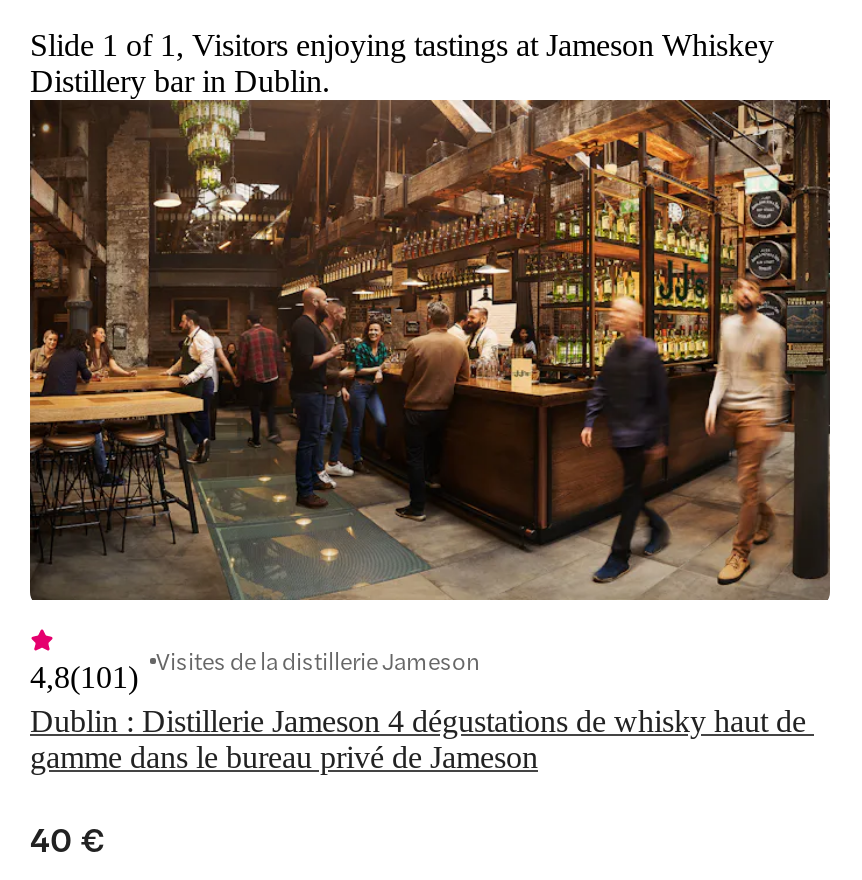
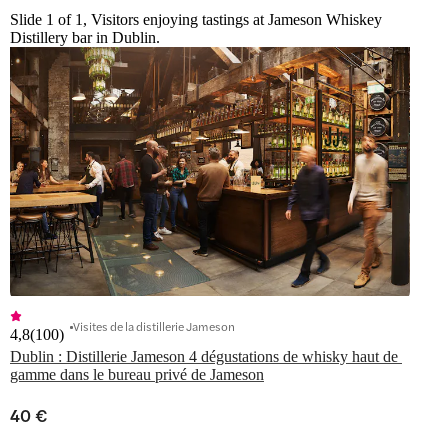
- 4,8(101) Visites de la distillerie Jameson
+ 4,8(100) Visites de la distillerie Jameson
